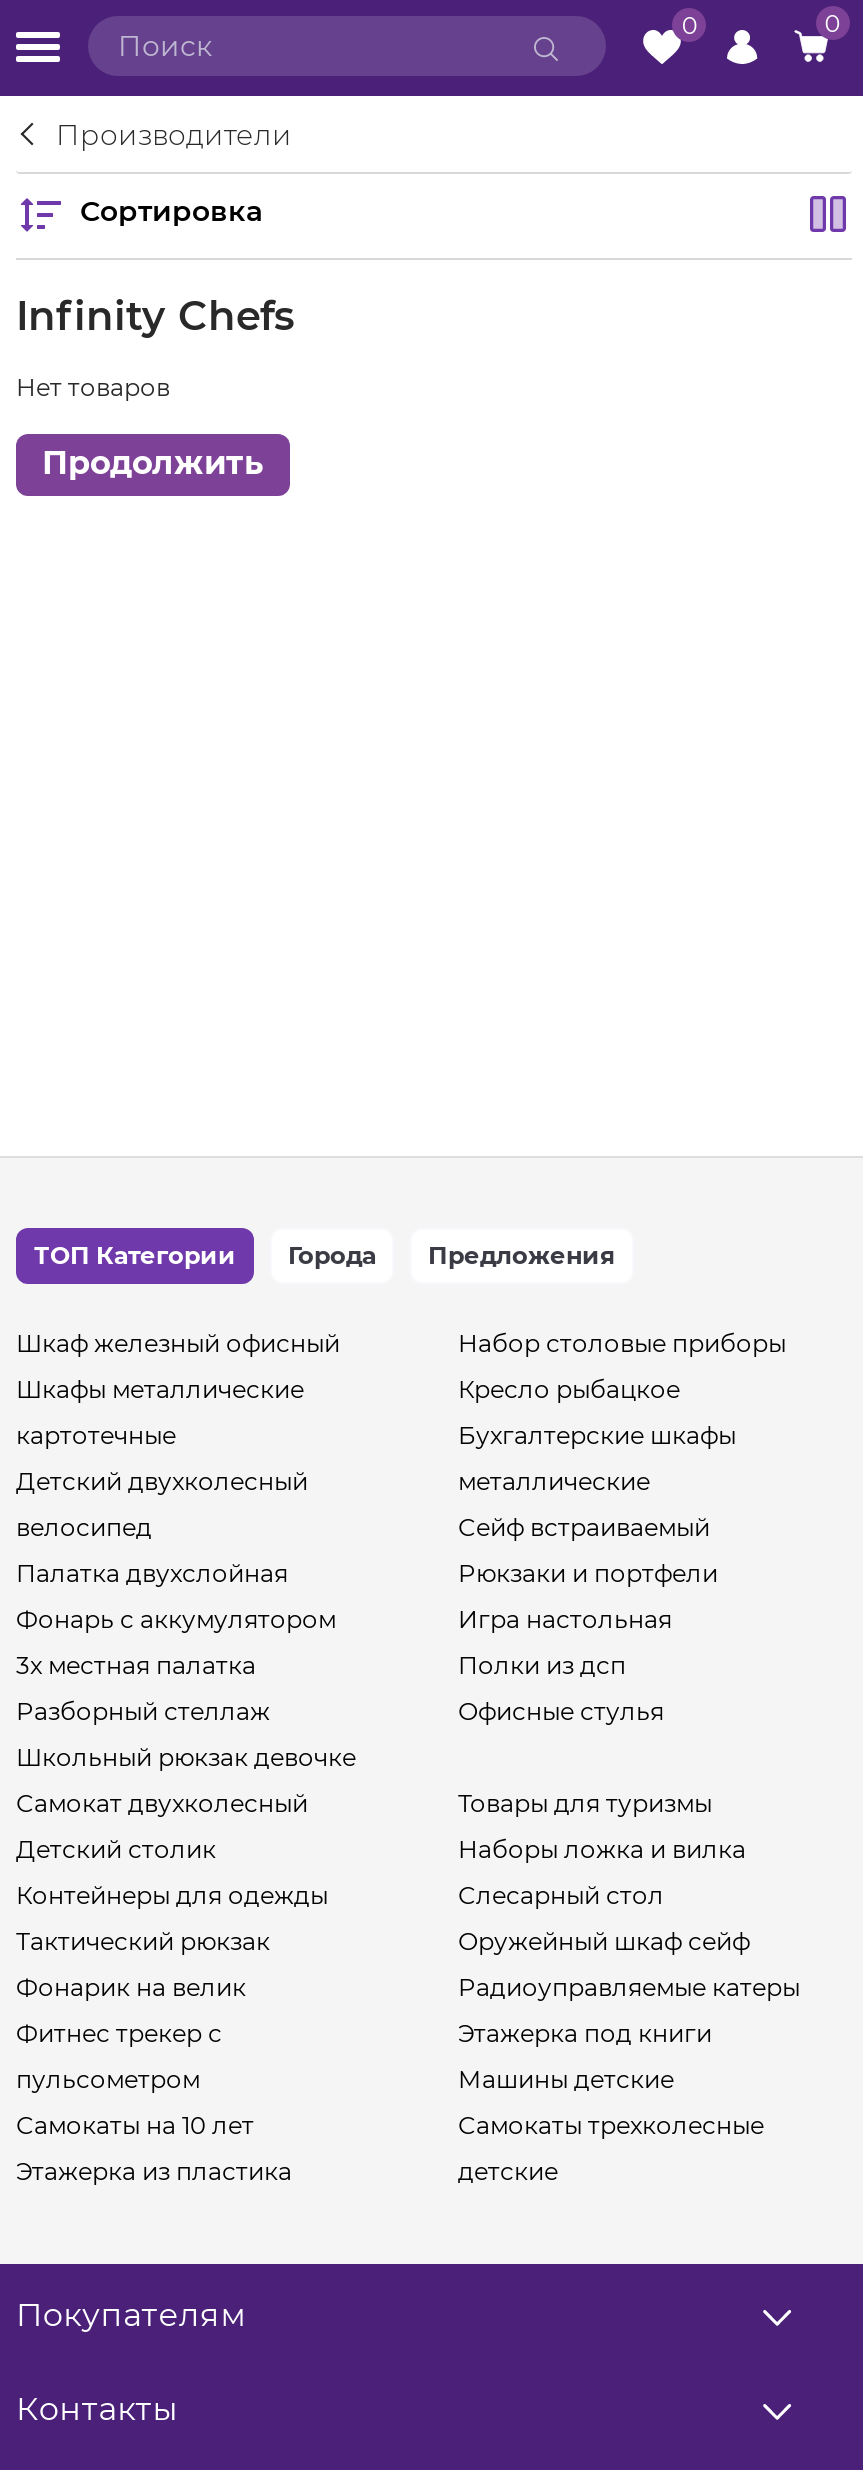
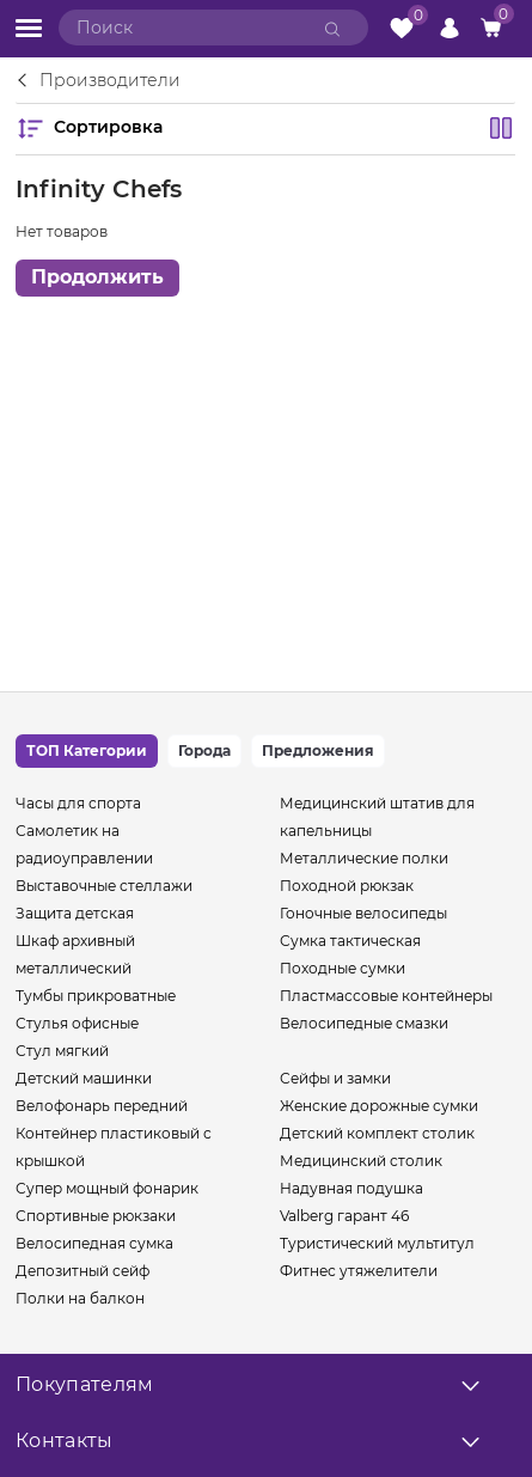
- Шкаф железный офисный
- Шкафы металлические
- картотечные
- Детский двухколесный
- велосипед
- Палатка двухслойная
- Фонарь с аккумулятором
- 3х местная палатка
- Разборный стеллаж
- Школьный рюкзак девочке
+ Часы для спорта
+ Самолетик на
+ радиоуправлении
+ Выставочные стеллажи
+ Защита детская
+ Шкаф архивный
+ металлический
+ Тумбы прикроватные
+ Стулья офисные
+ Стул мягкий

- Набор столовые приборы
- Кресло рыбацкое
- Бухгалтерские шкафы
- металлические
- Сейф встраиваемый
- Рюкзаки и портфели
- Игра настольная
- Полки из дсп
- Офисные стулья
- Самокат двухколесный
- Детский столик
- Контейнеры для одежды
- Тактический рюкзак
- Фонарик на велик
- Фитнес трекер с
- пульсометром
- Самокаты на 10 лет
- Этажерка из пластика
+ Медицинский штатив для
+ капельницы
+ Металлические полки
+ Походной рюкзак
+ Гоночные велосипеды
+ Сумка тактическая
+ Походные сумки
+ Пластмассовые контейнеры
+ Велосипедные смазки
+ Детский машинки
+ Велофонарь передний
+ Контейнер пластиковый с
+ крышкой
+ Супер мощный фонарик
+ Спортивные рюкзаки
+ Велосипедная сумка
+ Депозитный сейф
+ Полки на балкон

- Товары для туризмы
- Наборы ложка и вилка
- Слесарный стол
- Оружейный шкаф сейф
- Радиоуправляемые катеры
- Этажерка под книги
- Машины детские
- Самокаты трехколесные
- детские
+ Сейфы и замки
+ Женские дорожные сумки
+ Детский комплект столик
+ Медицинский столик
+ Надувная подушка
+ Valberg гарант 46
+ Туристический мультитул
+ Фитнес утяжелители
